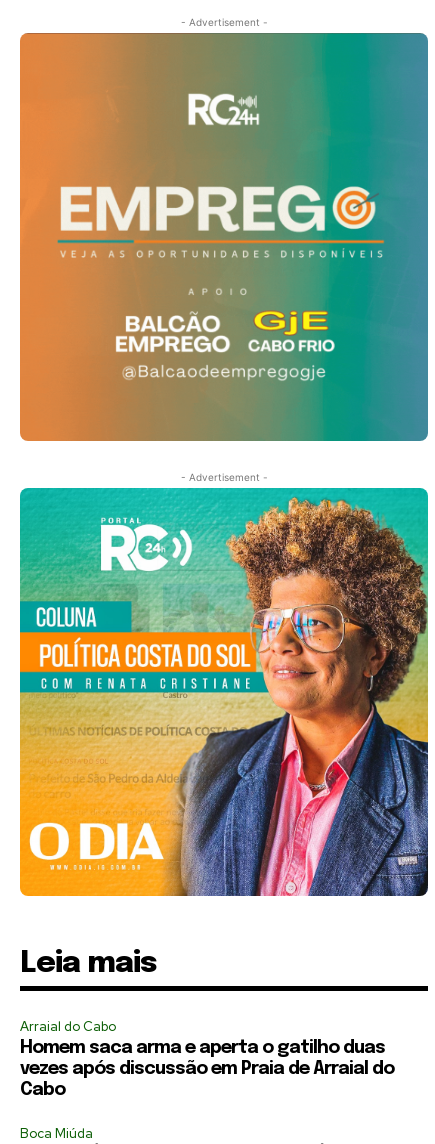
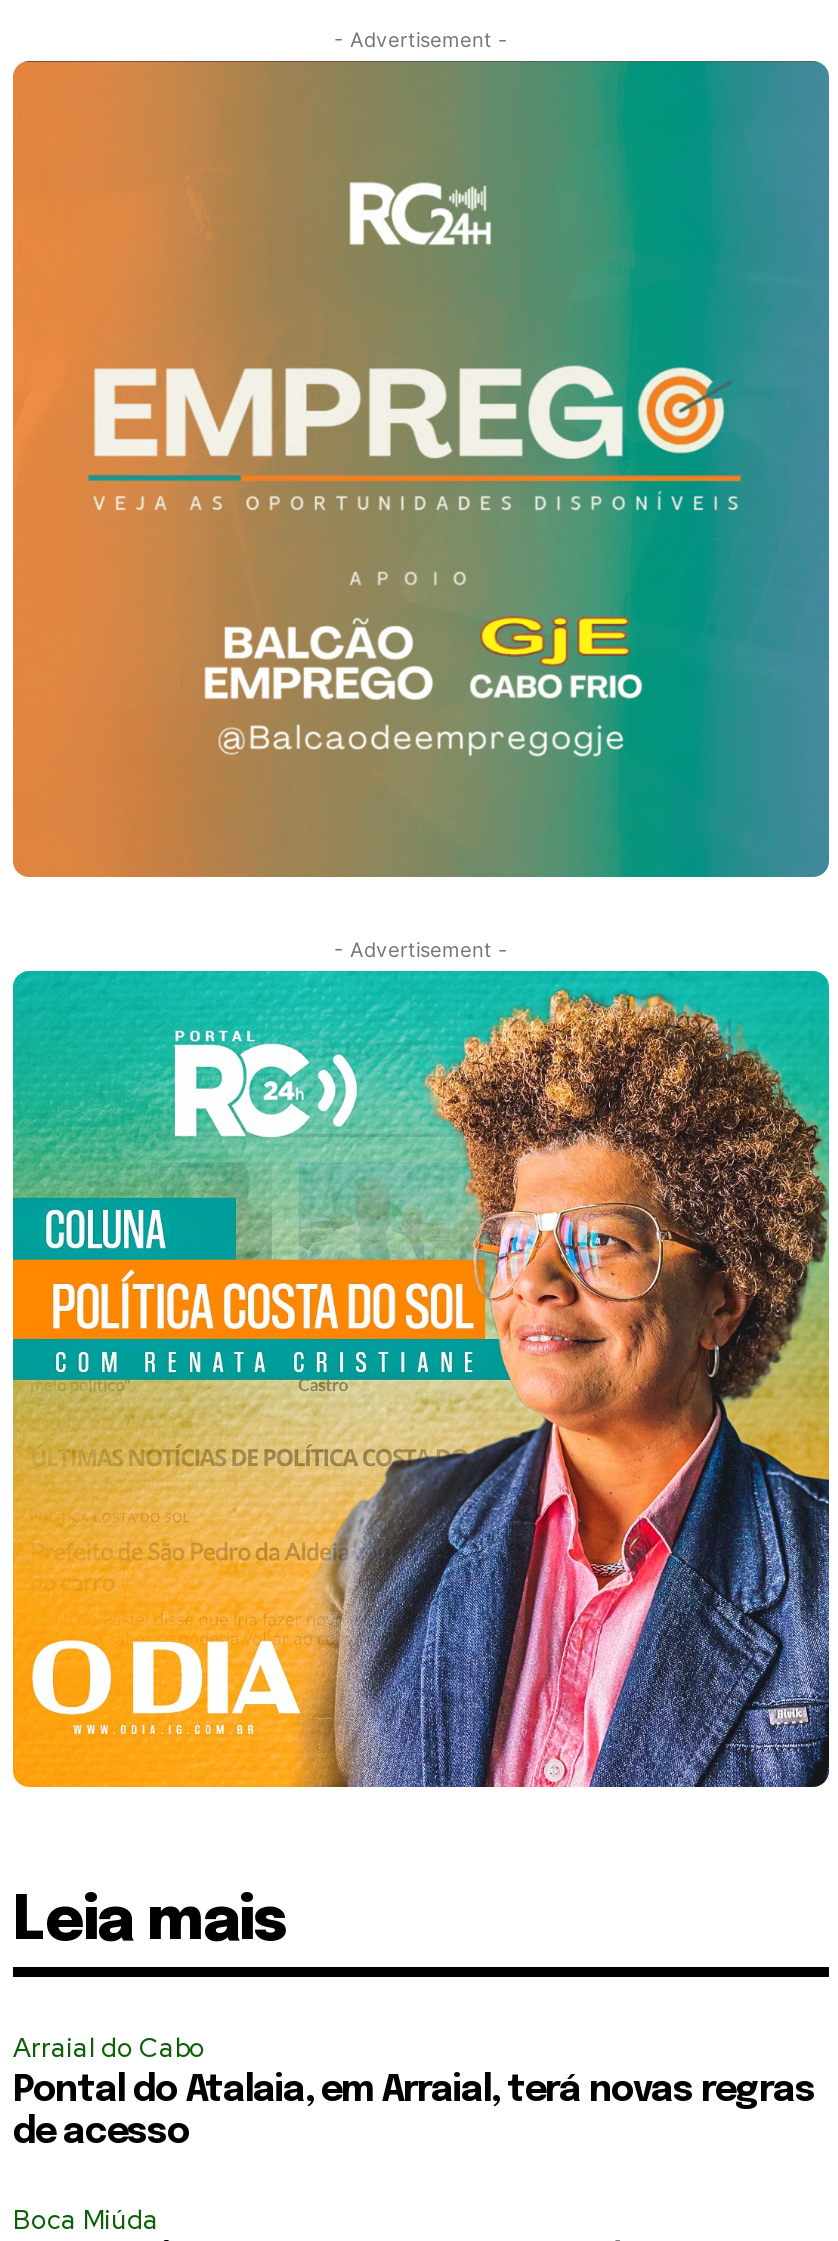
- Homem saca arma e aperta o gatilho duas
- vezes após discussão em Praia de Arraial do
- Cabo
+ Pontal do Atalaia, em Arraial, terá novas regras
+ de acesso
